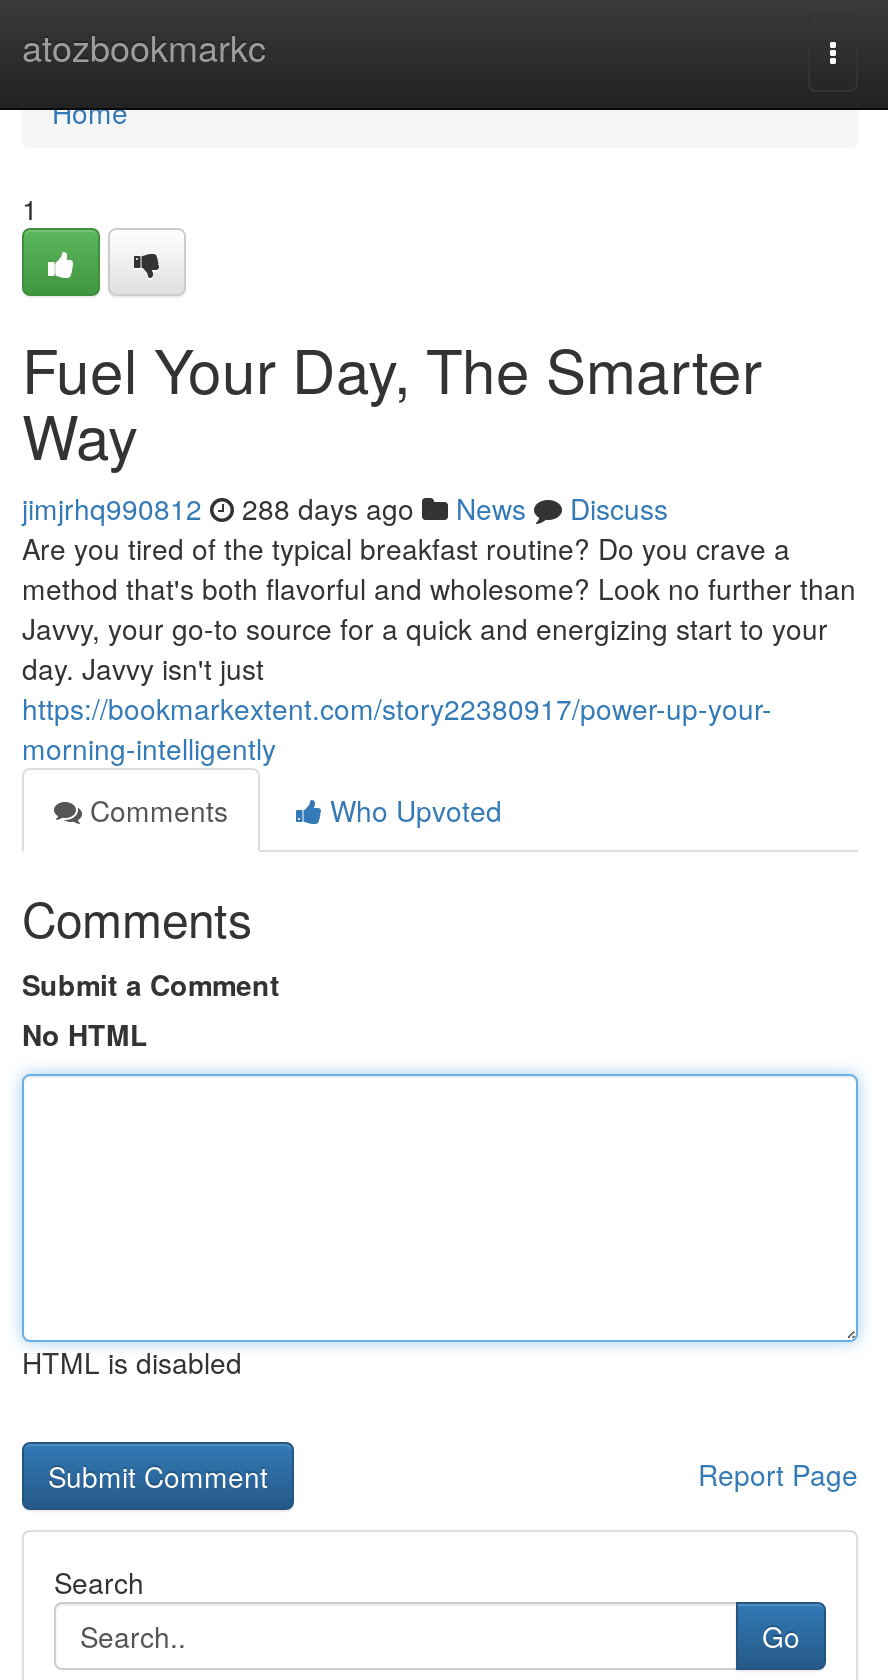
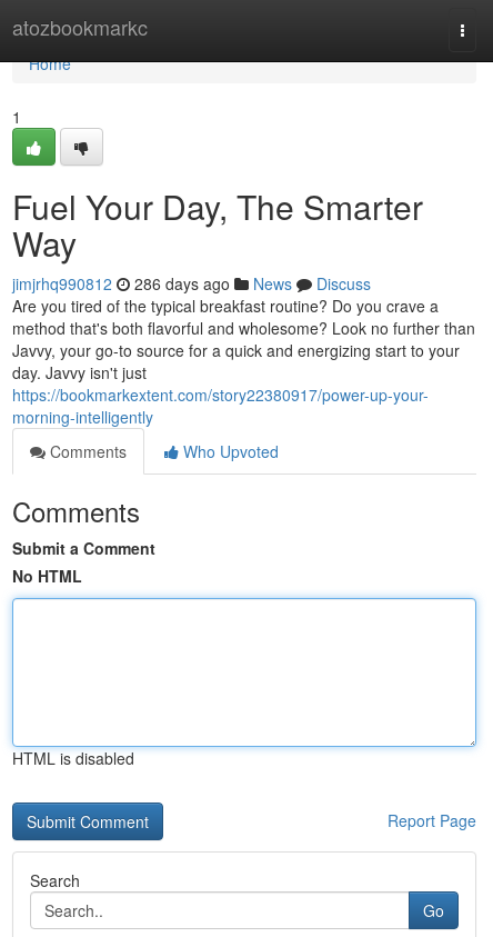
- jimjrhq990812 288 days ago News Discuss
+ jimjrhq990812 286 days ago News Discuss
